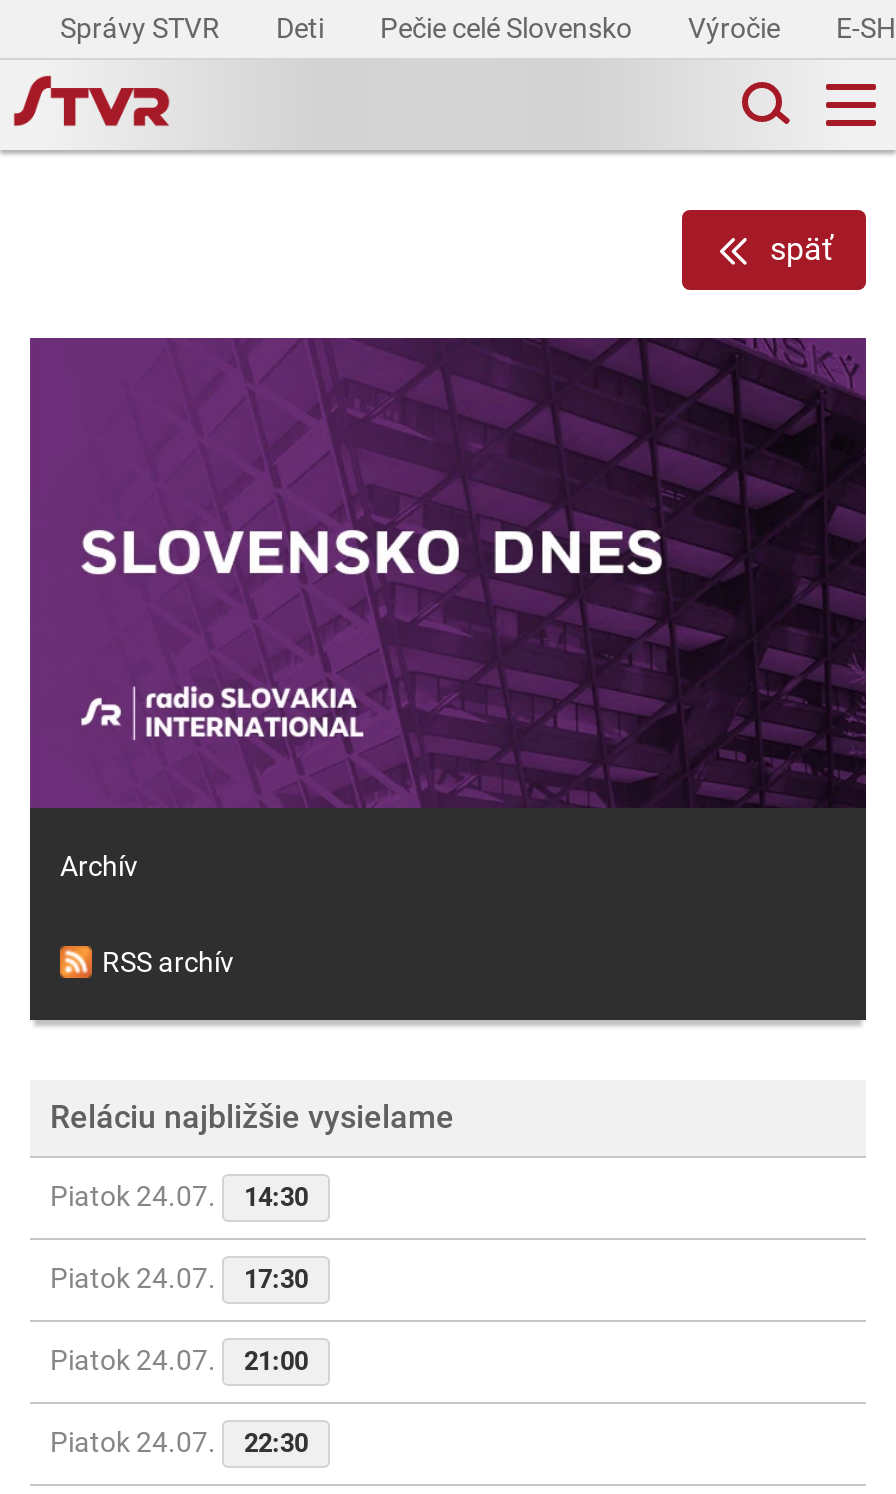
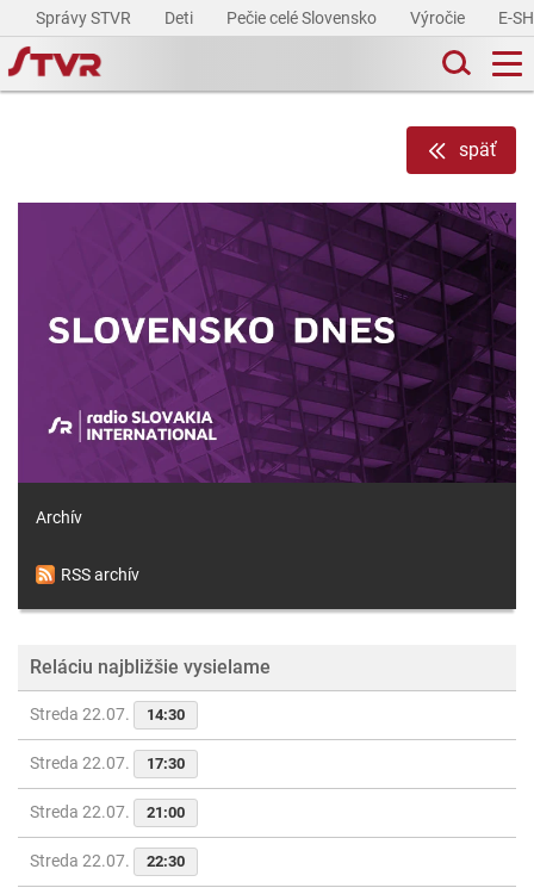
- Piatok 24.07. 14:30
+ Streda 22.07. 14:30

- Piatok 24.07. 17:30
+ Streda 22.07. 17:30

- Piatok 24.07. 21:00
+ Streda 22.07. 21:00

- Piatok 24.07. 22:30
+ Streda 22.07. 22:30
